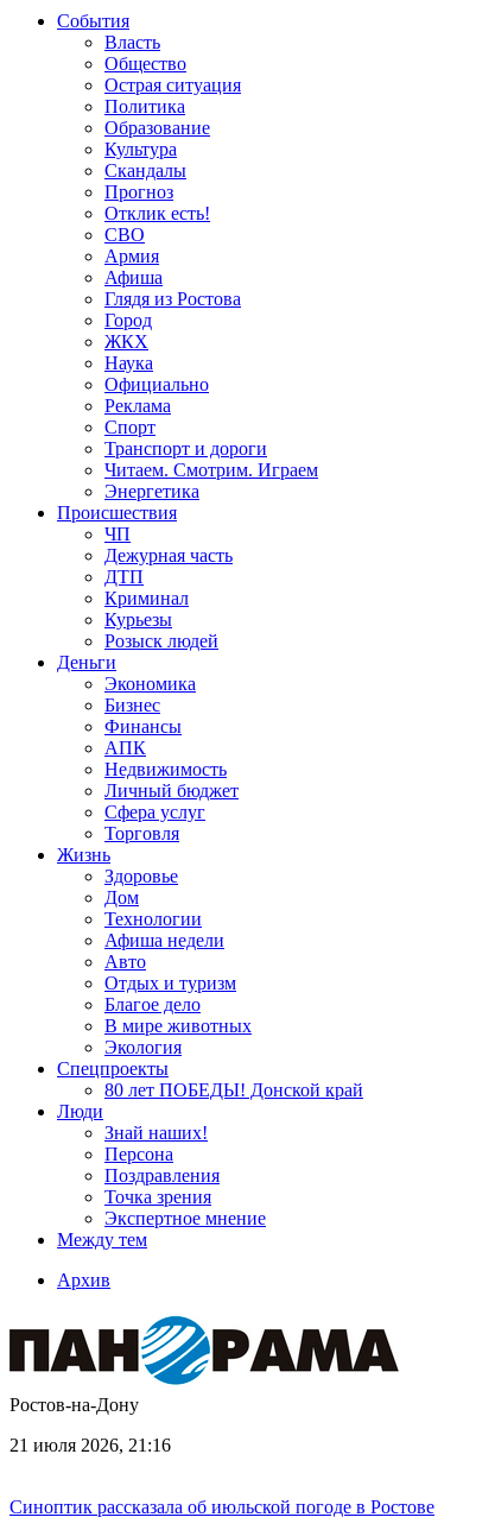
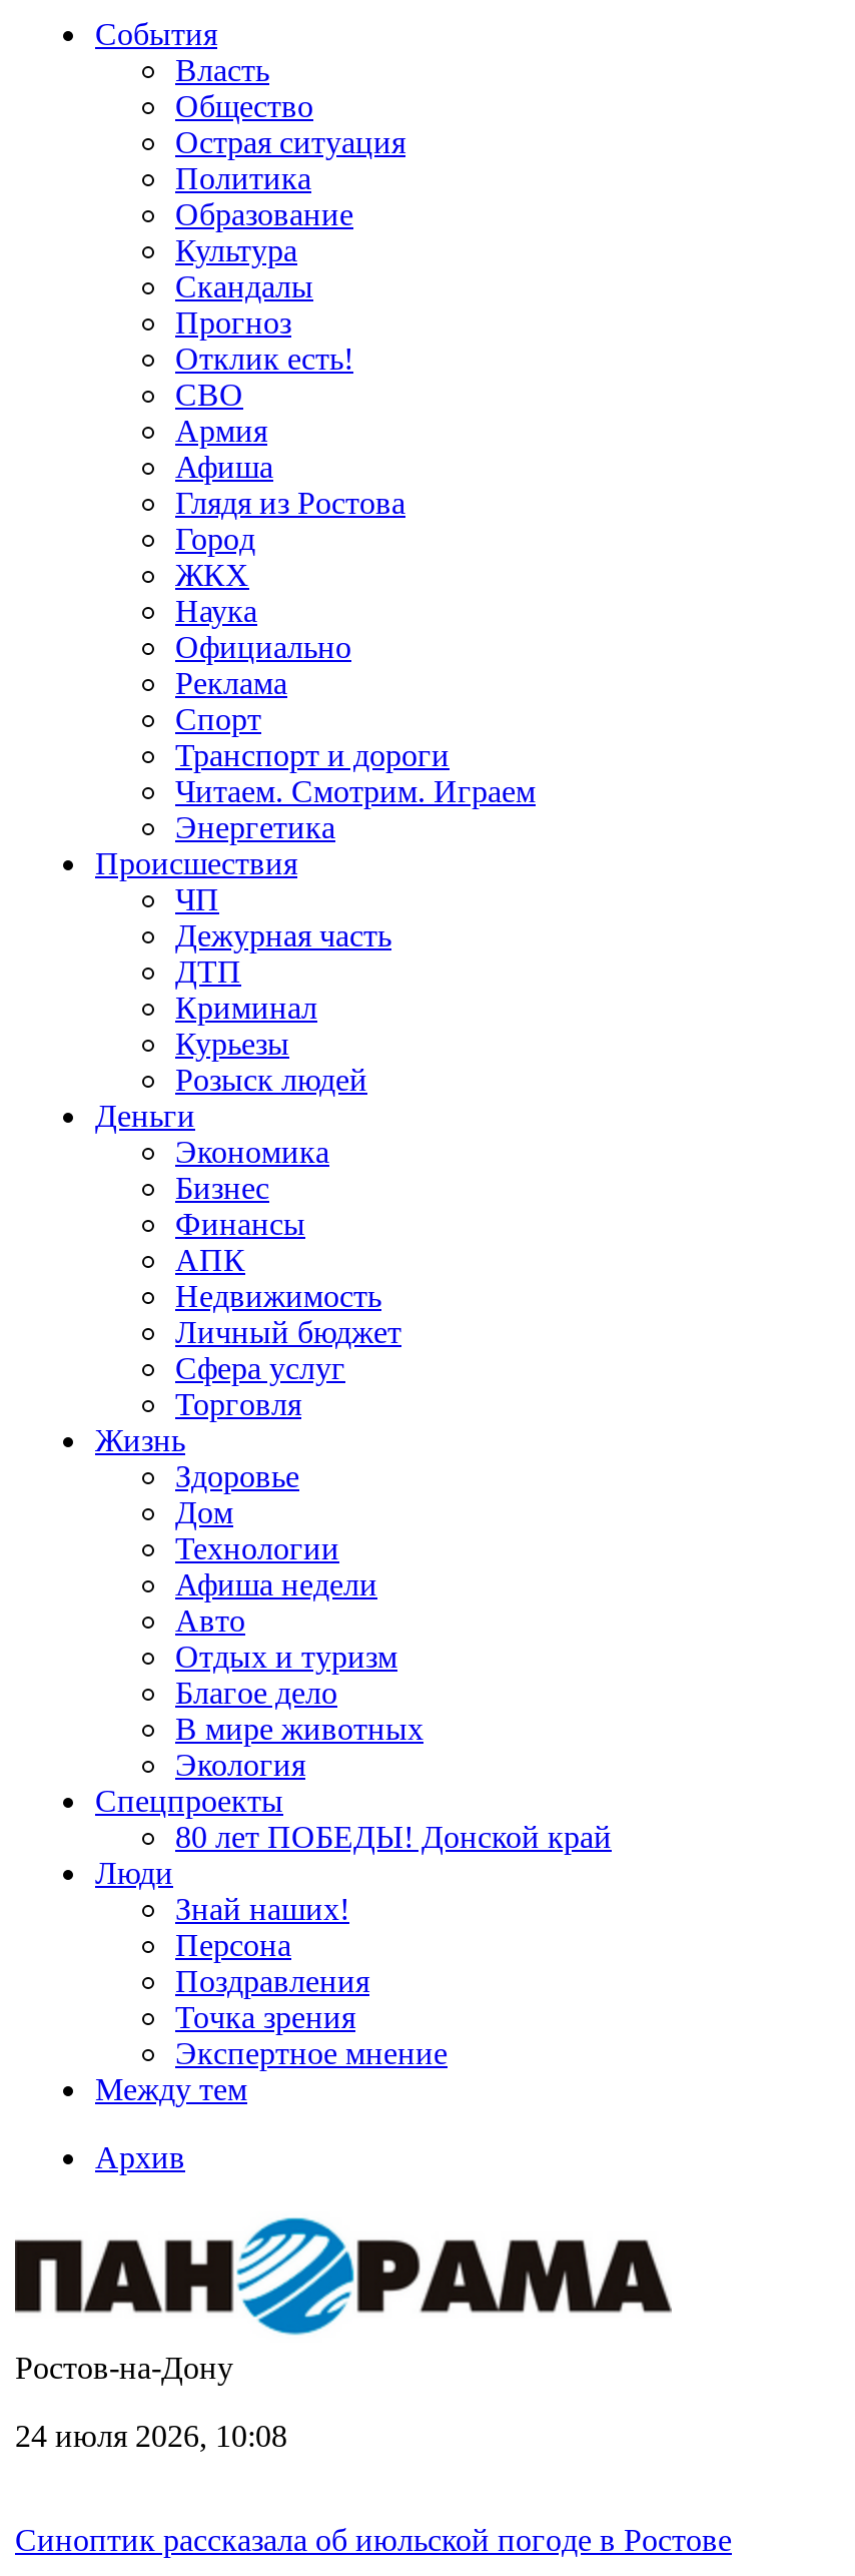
- 21 июля 2026, 21:16
+ 24 июля 2026, 10:08
